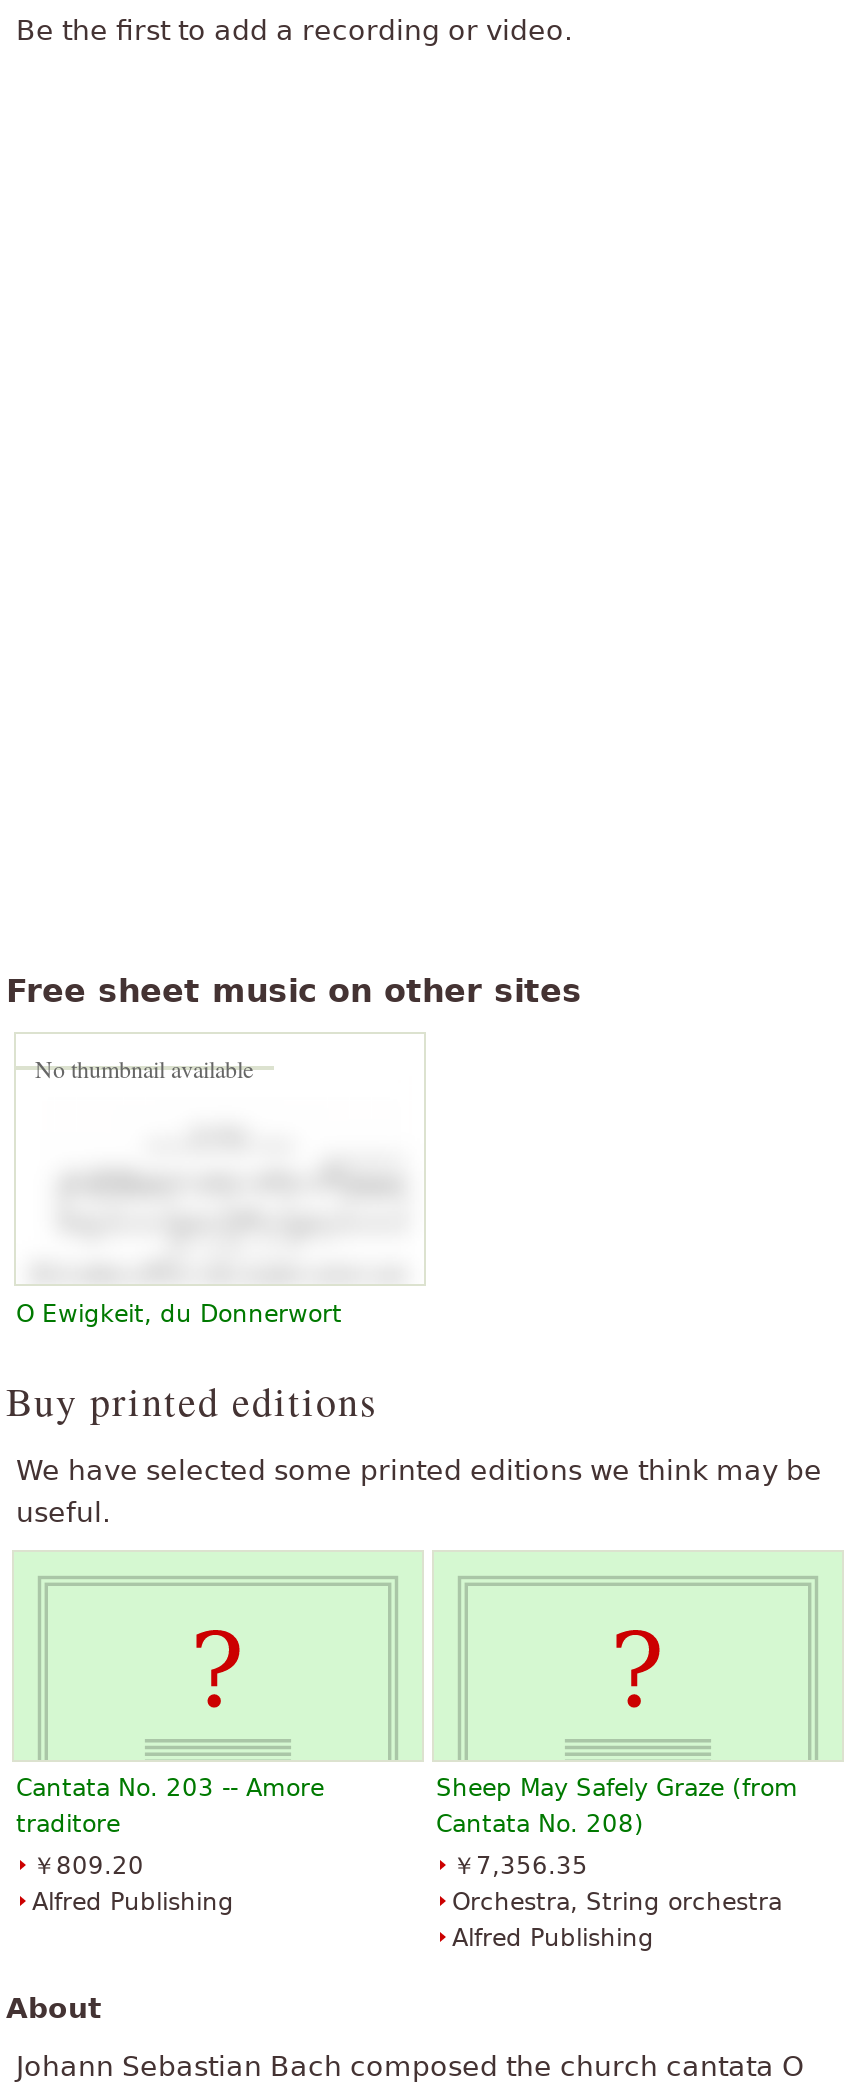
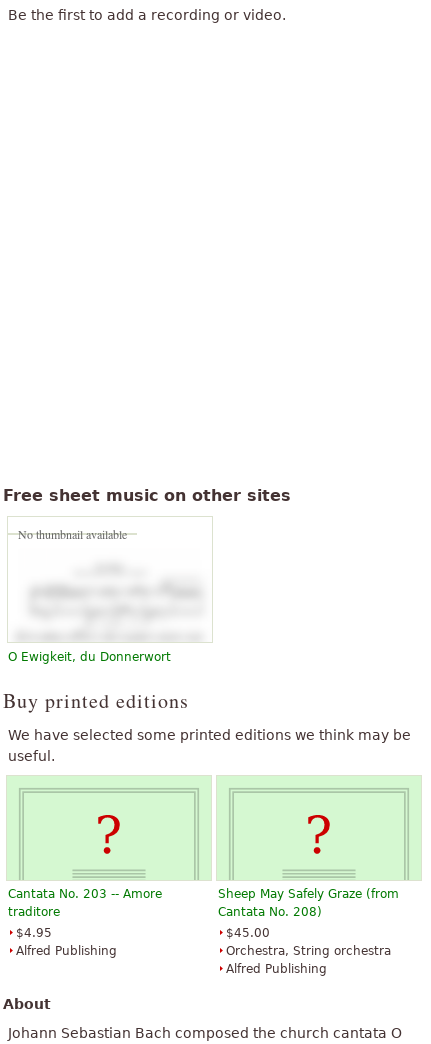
- ￥809.20
+ $4.95

- ￥7,356.35
+ $45.00
